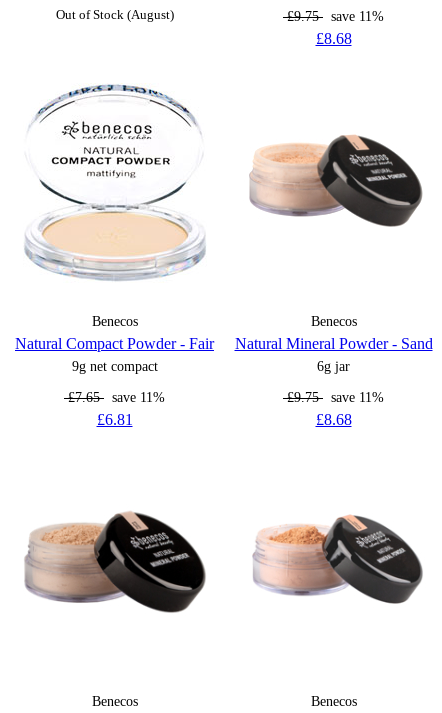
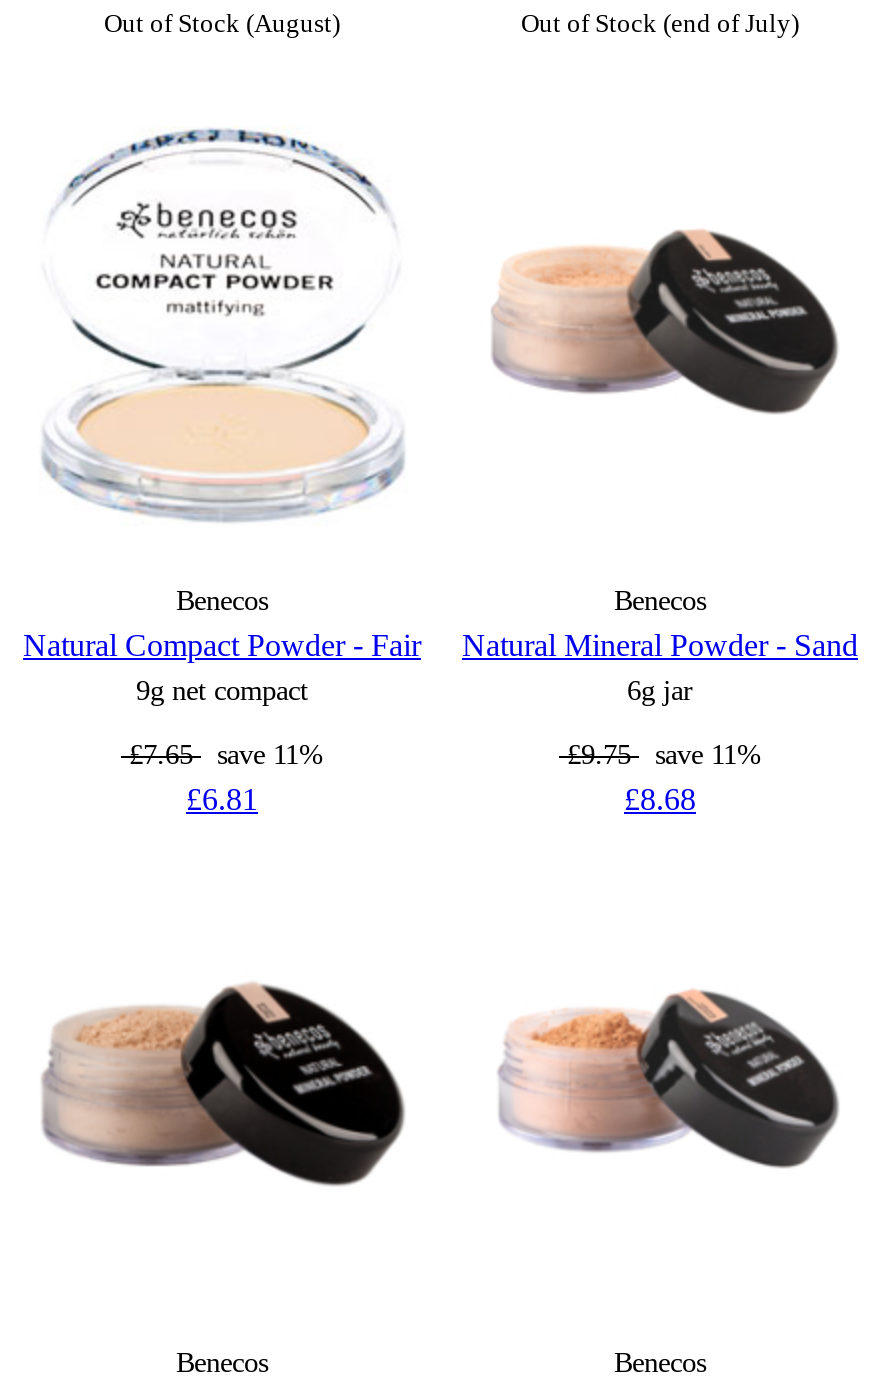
- £9.75 save 11%
- £8.68
+ Out of Stock (end of July)
